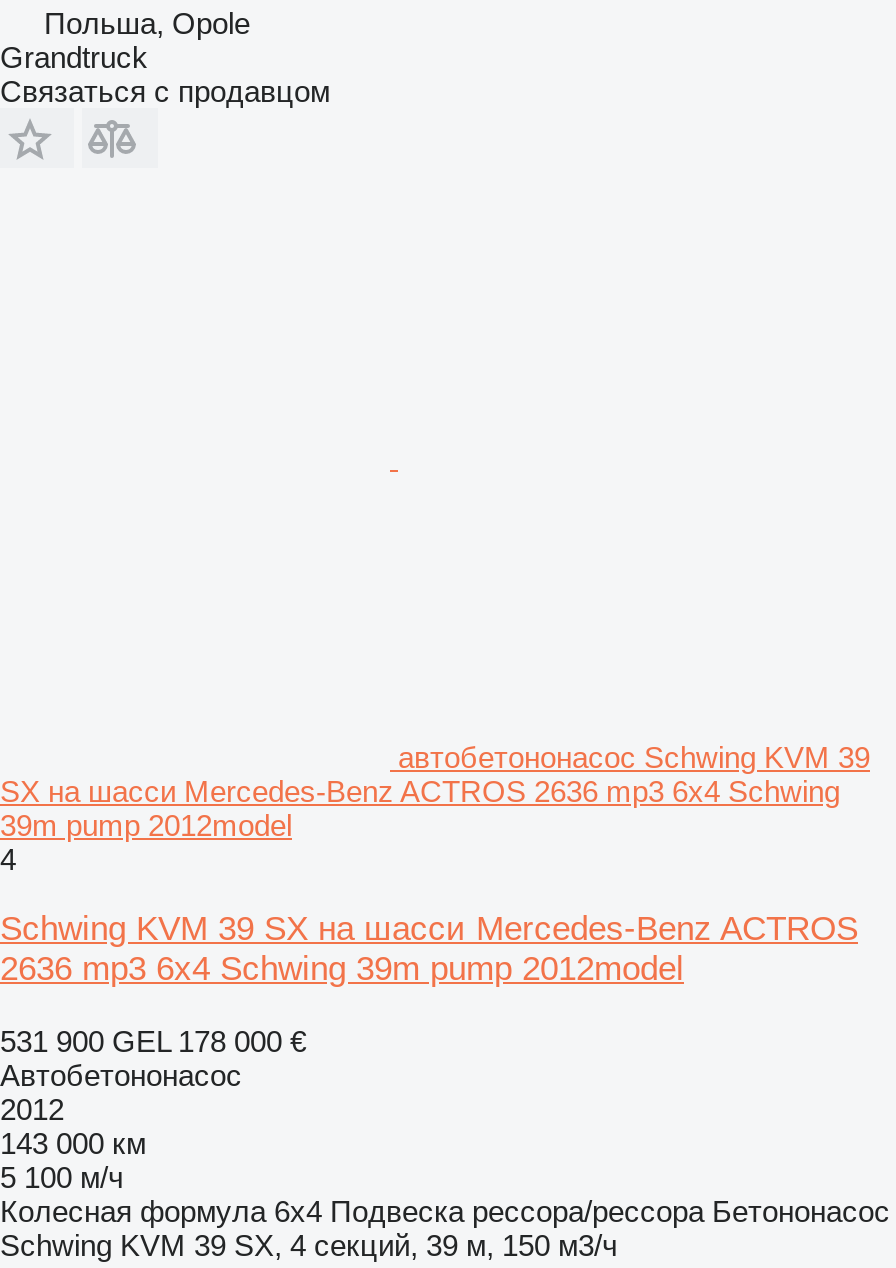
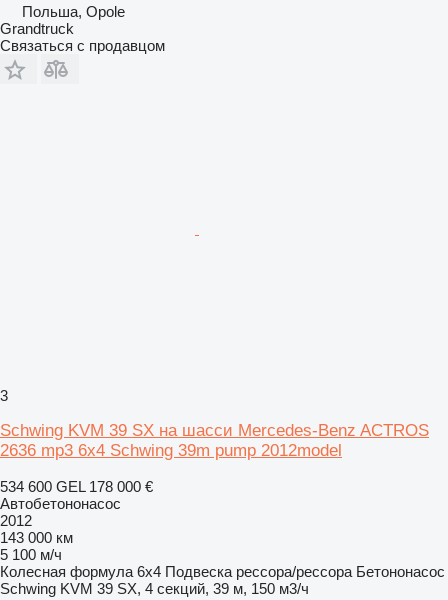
- автобетононасос Schwing KVM 39
- SX на шасси Mercedes-Benz ACTROS 2636 mp3 6x4 Schwing
- 39m pump 2012model
- 4
+ 3

- 531 900 GEL 178 000 €
+ 534 600 GEL 178 000 €
